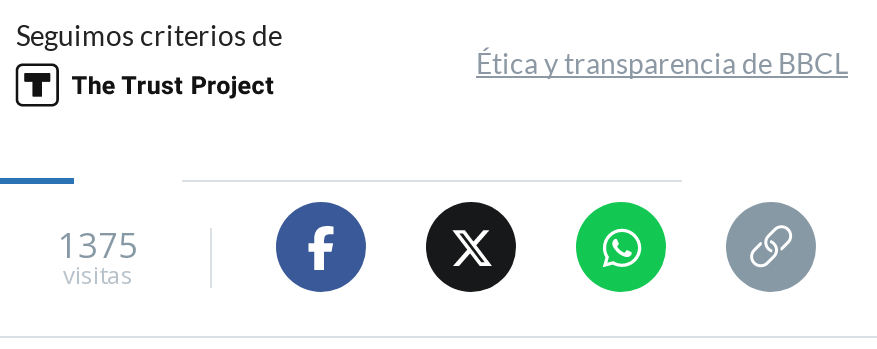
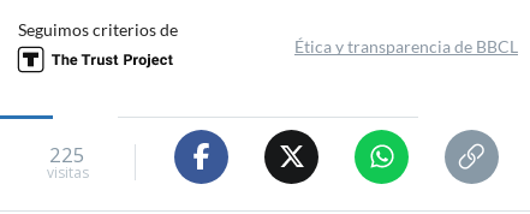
- 1375
+ 225
